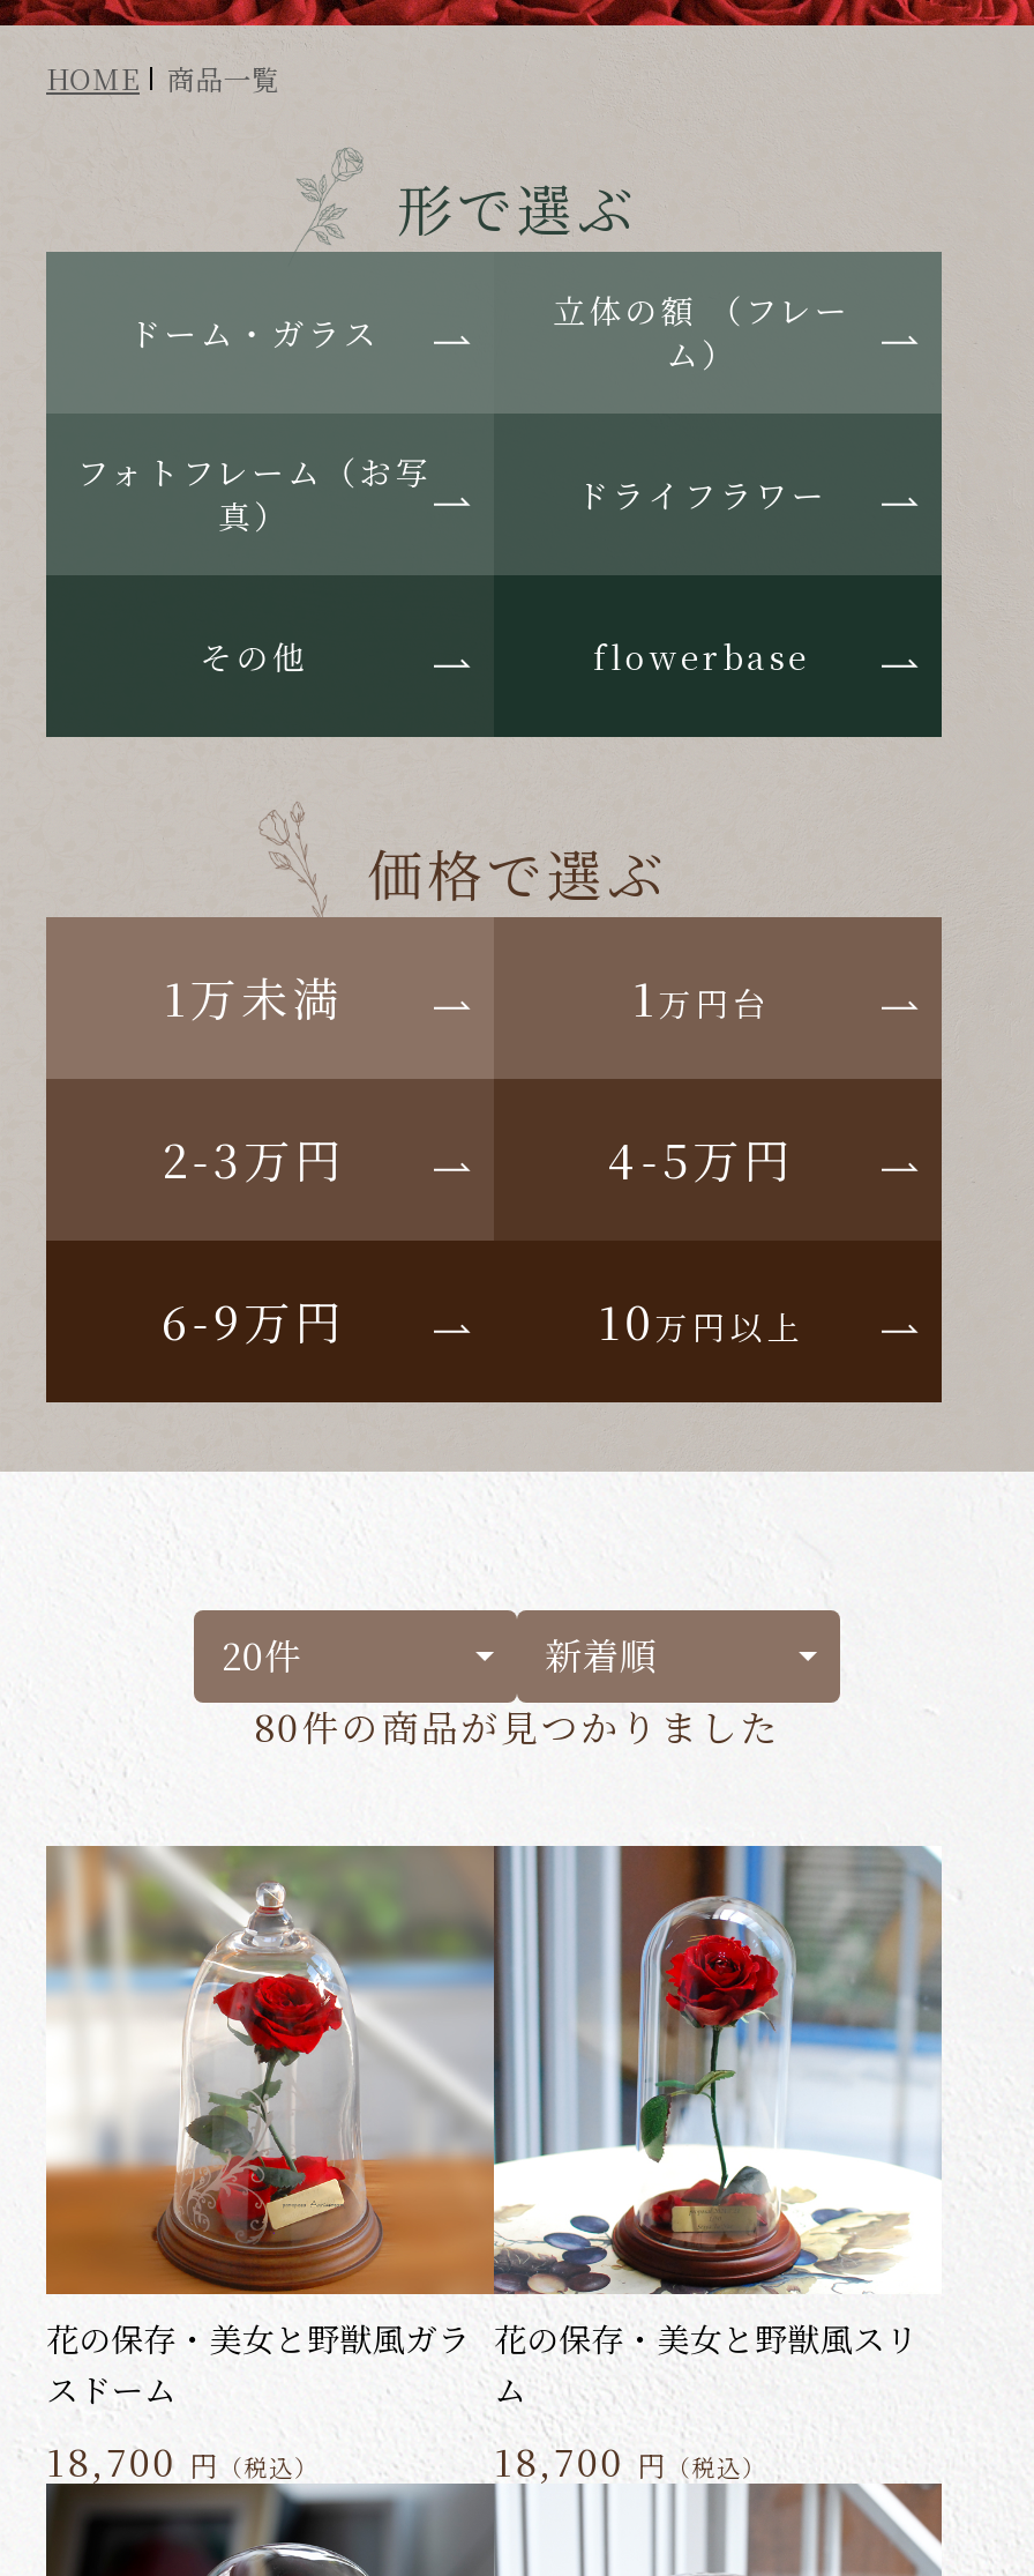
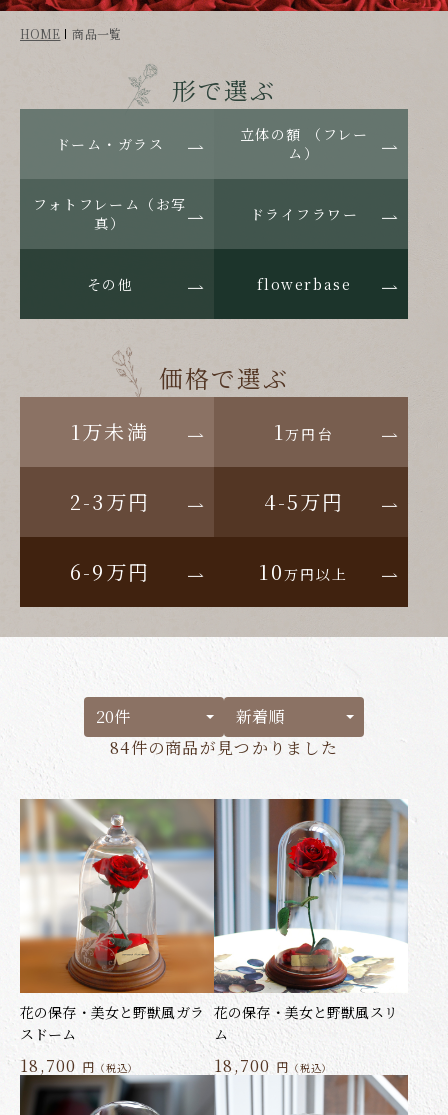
- 80件の商品が見つかりました
+ 84件の商品が見つかりました
